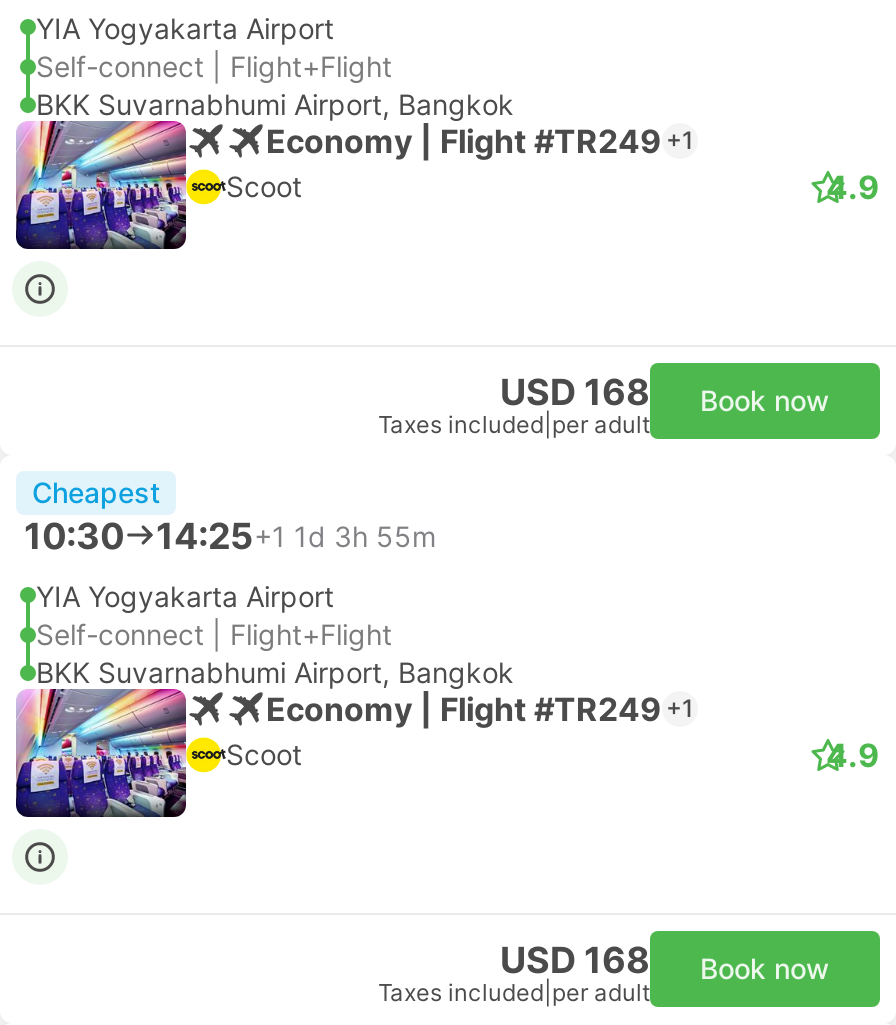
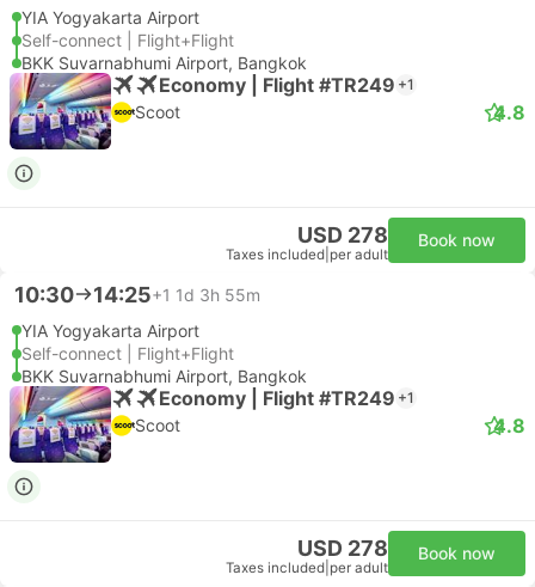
- 4.9
+ 4.8

- USD 168 Book now
+ USD 278 Book now

- Cheapest

- 4.9
+ 4.8

- USD 168 Book now
+ USD 278 Book now
